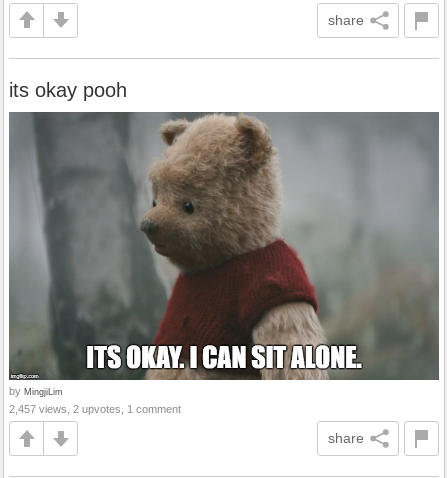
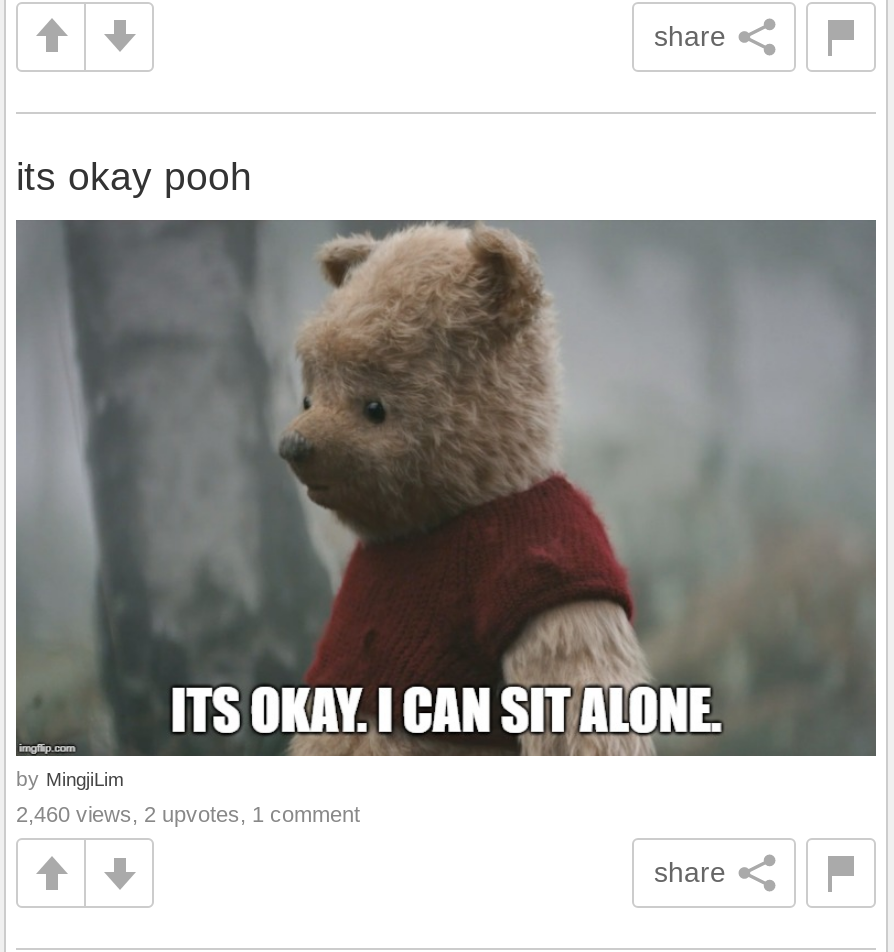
- 2,457 views, 2 upvotes, 1 comment
+ 2,460 views, 2 upvotes, 1 comment
